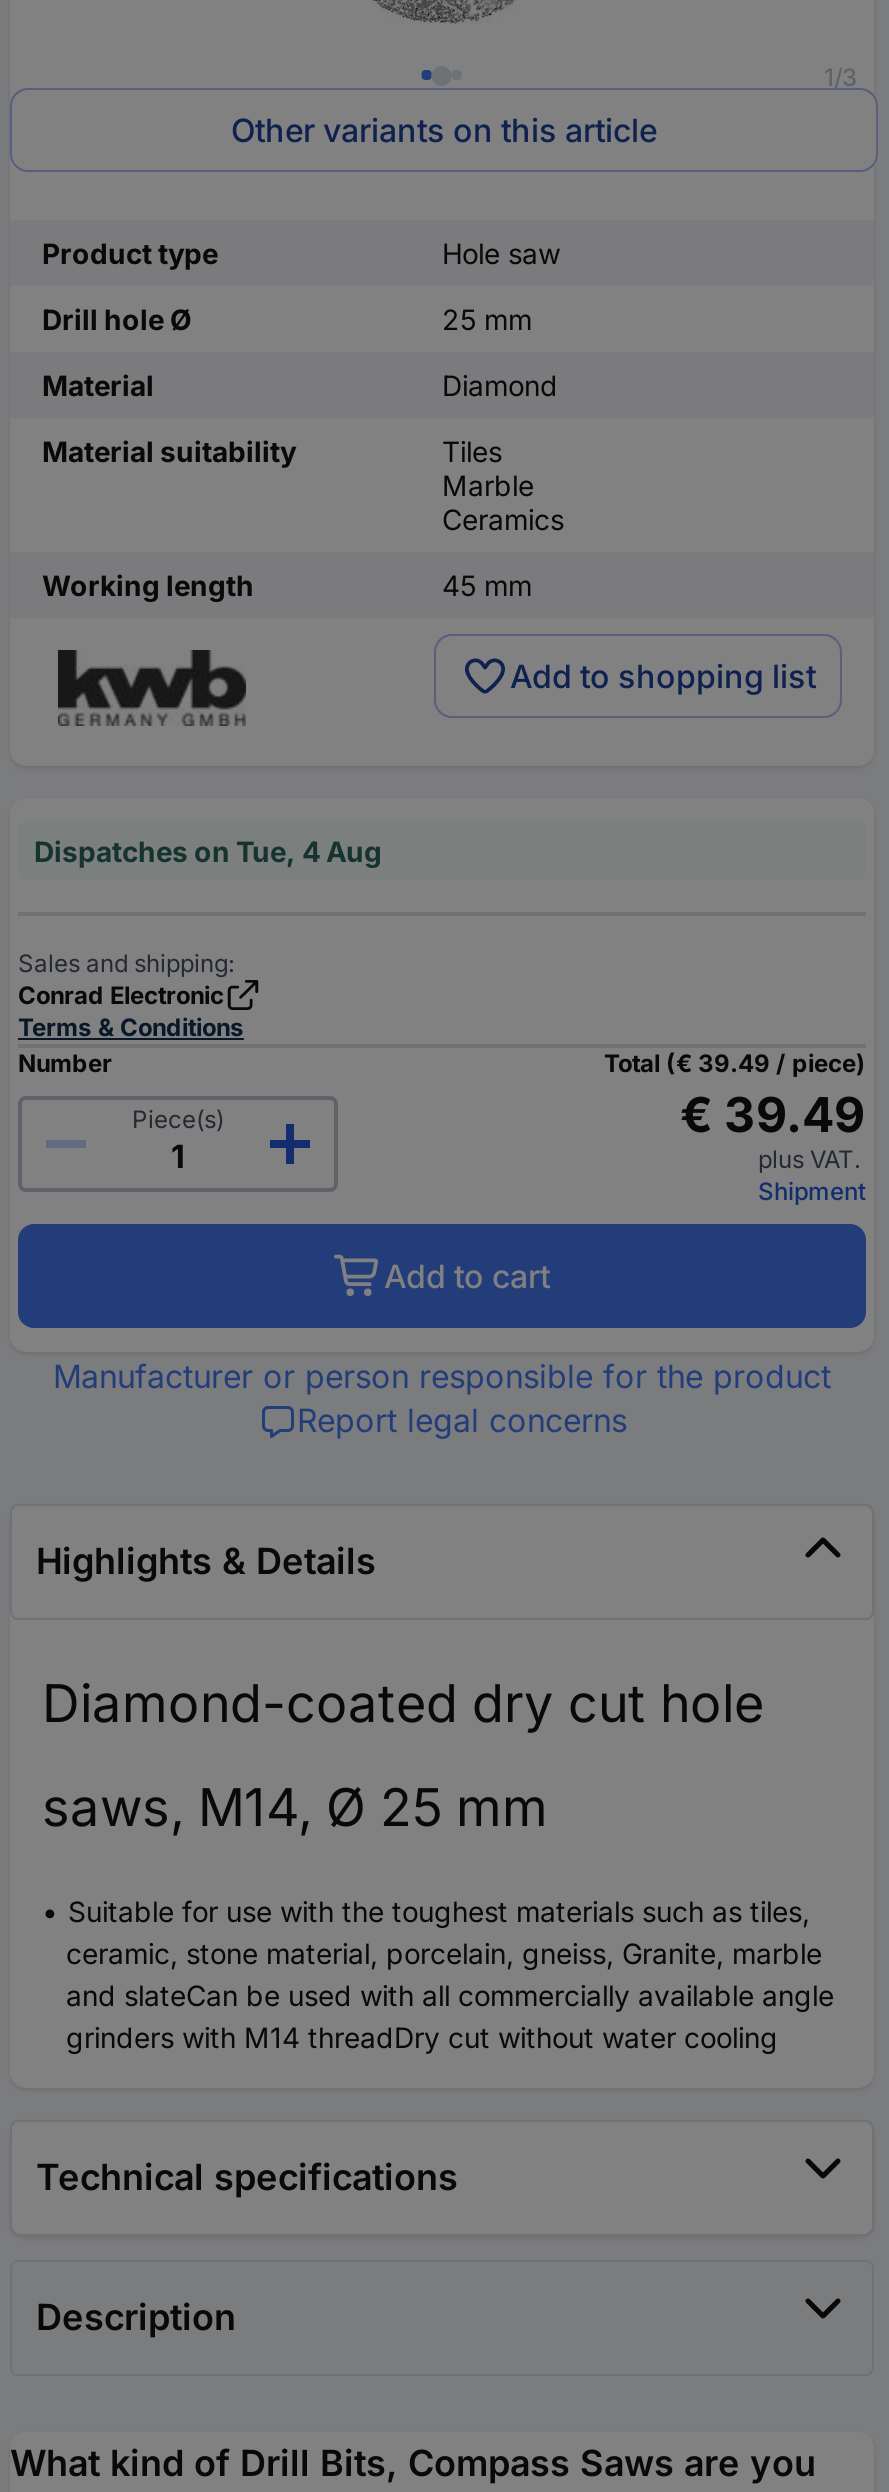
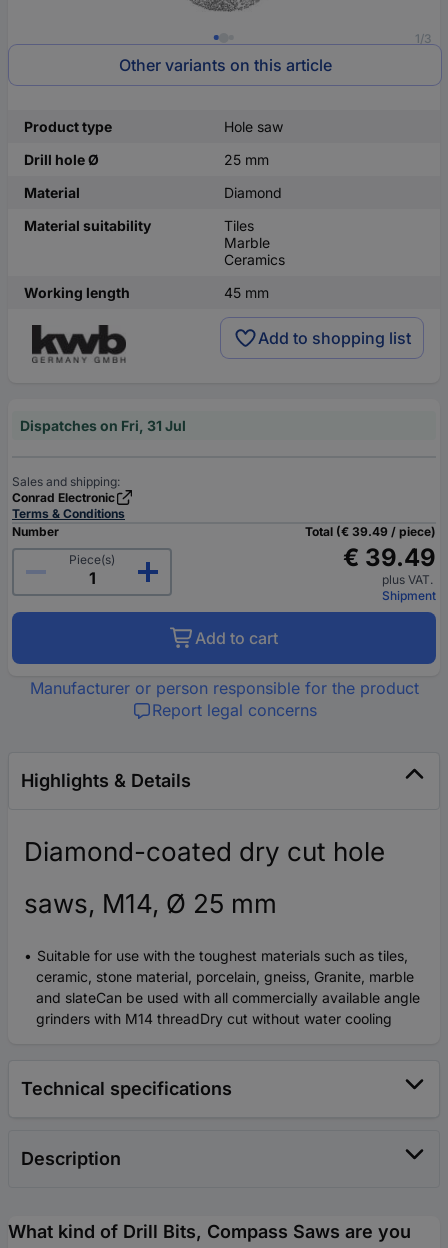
- Dispatches on Tue, 4 Aug
+ Dispatches on Fri, 31 Jul
